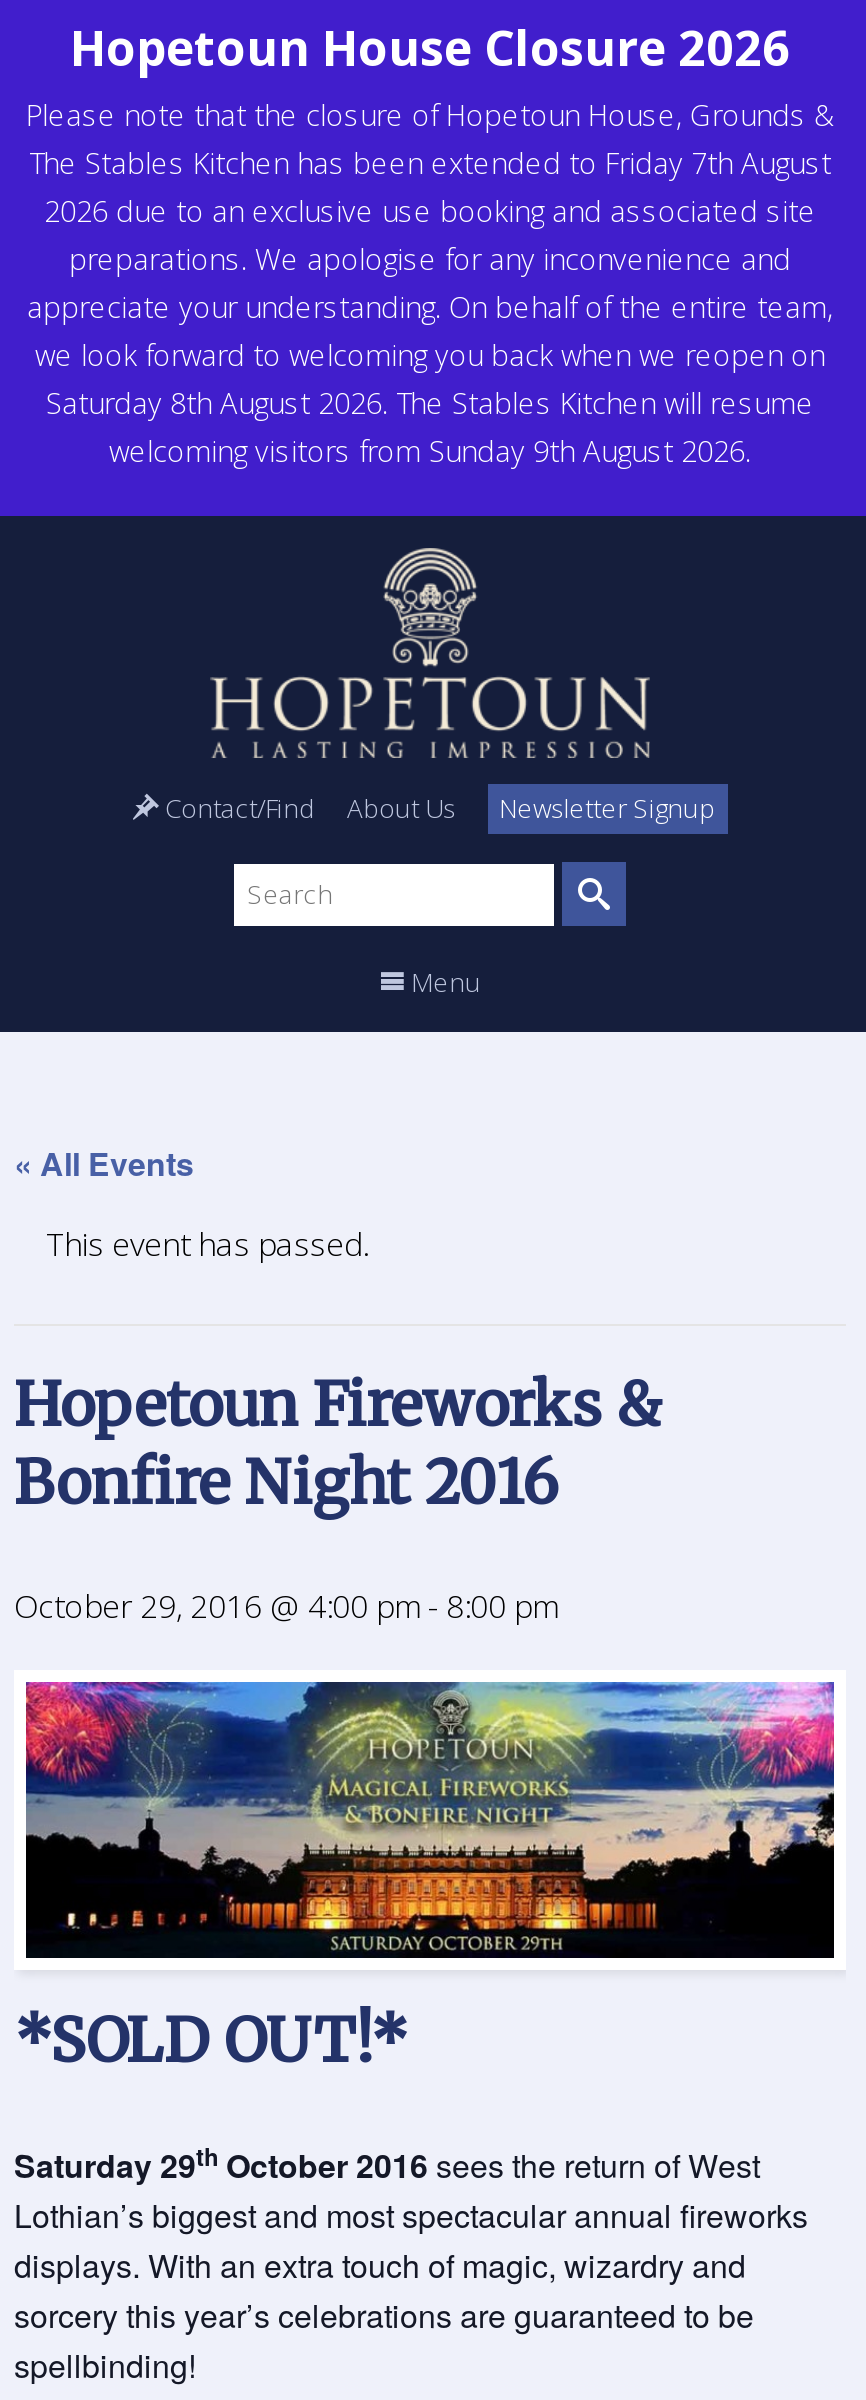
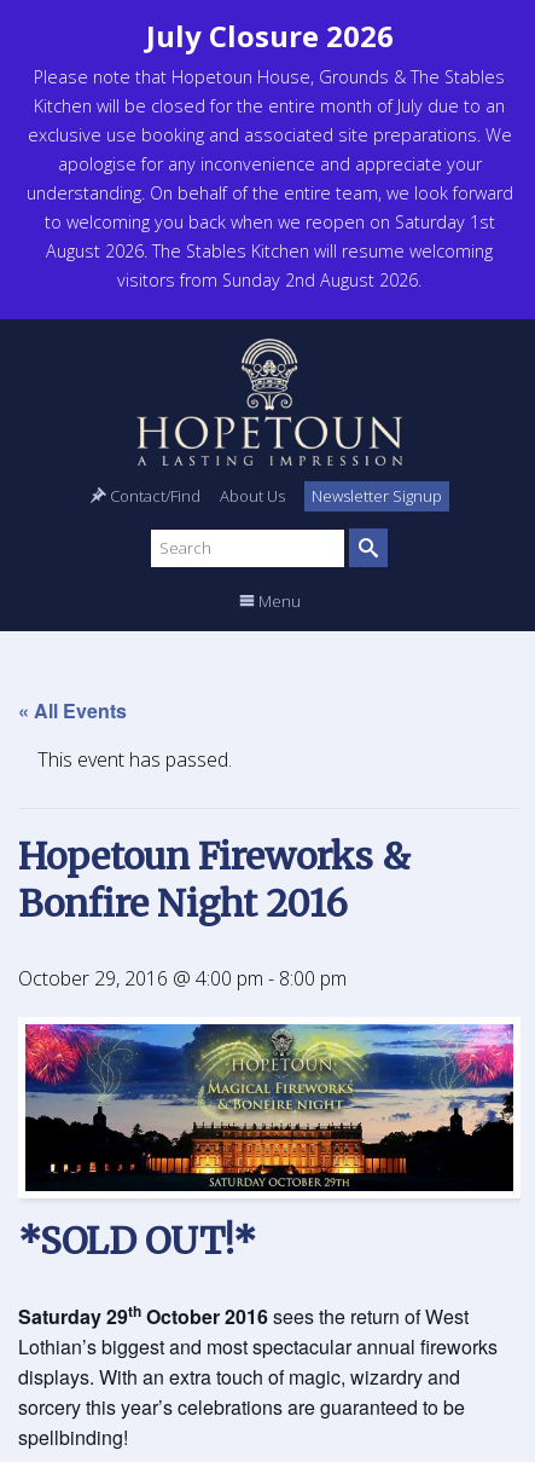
- Hopetoun House Closure 2026
- Please note that the closure of Hopetoun House, Grounds &
- The Stables Kitchen has been extended to Friday 7th August
- 2026 due to an exclusive use booking and associated site
- preparations. We apologise for any inconvenience and
- appreciate your understanding. On behalf of the entire team,
- we look forward to welcoming you back when we reopen on
- Saturday 8th August 2026. The Stables Kitchen will resume
- welcoming visitors from Sunday 9th August 2026.
+ July Closure 2026
+ Please note that Hopetoun House, Grounds & The Stables
+ Kitchen will be closed for the entire month of July due to an
+ exclusive use booking and associated site preparations. We
+ apologise for any inconvenience and appreciate your
+ understanding. On behalf of the entire team, we look forward
+ to welcoming you back when we reopen on Saturday 1st
+ August 2026. The Stables Kitchen will resume welcoming
+ visitors from Sunday 2nd August 2026.
